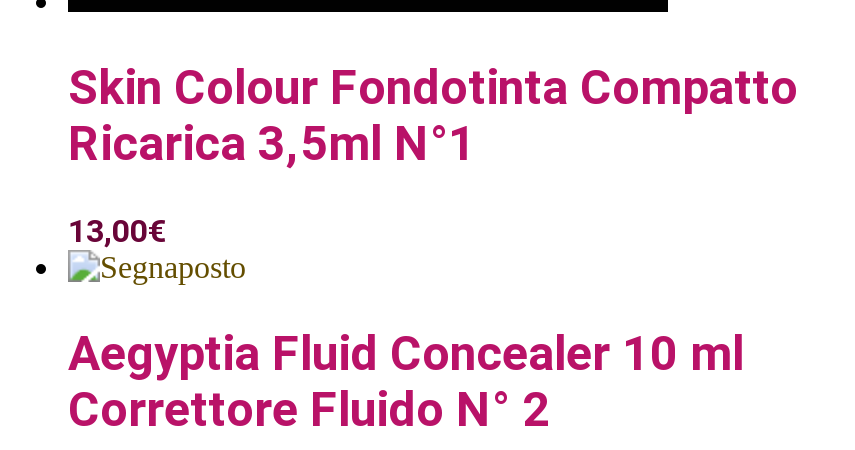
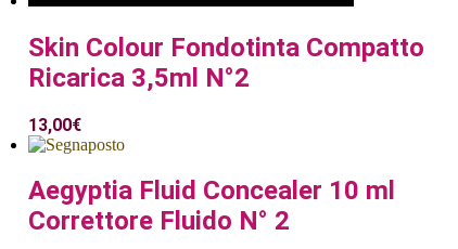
- Ricarica 3,5ml N°1
+ Ricarica 3,5ml N°2
